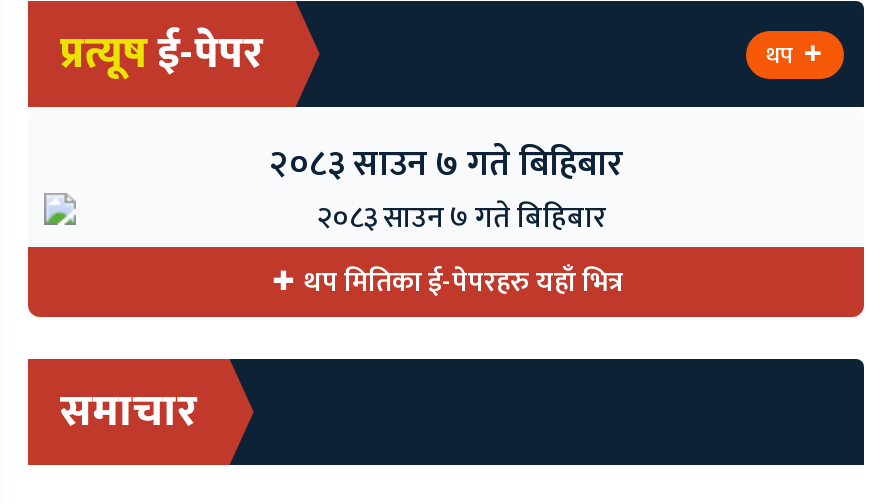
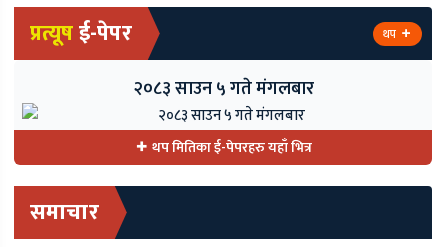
- २०८३ साउन ७ गते बिहिबार
+ २०८३ साउन ५ गते मंगलबार
